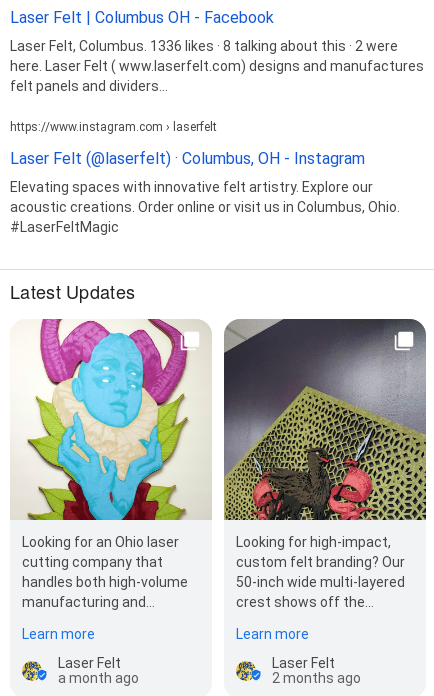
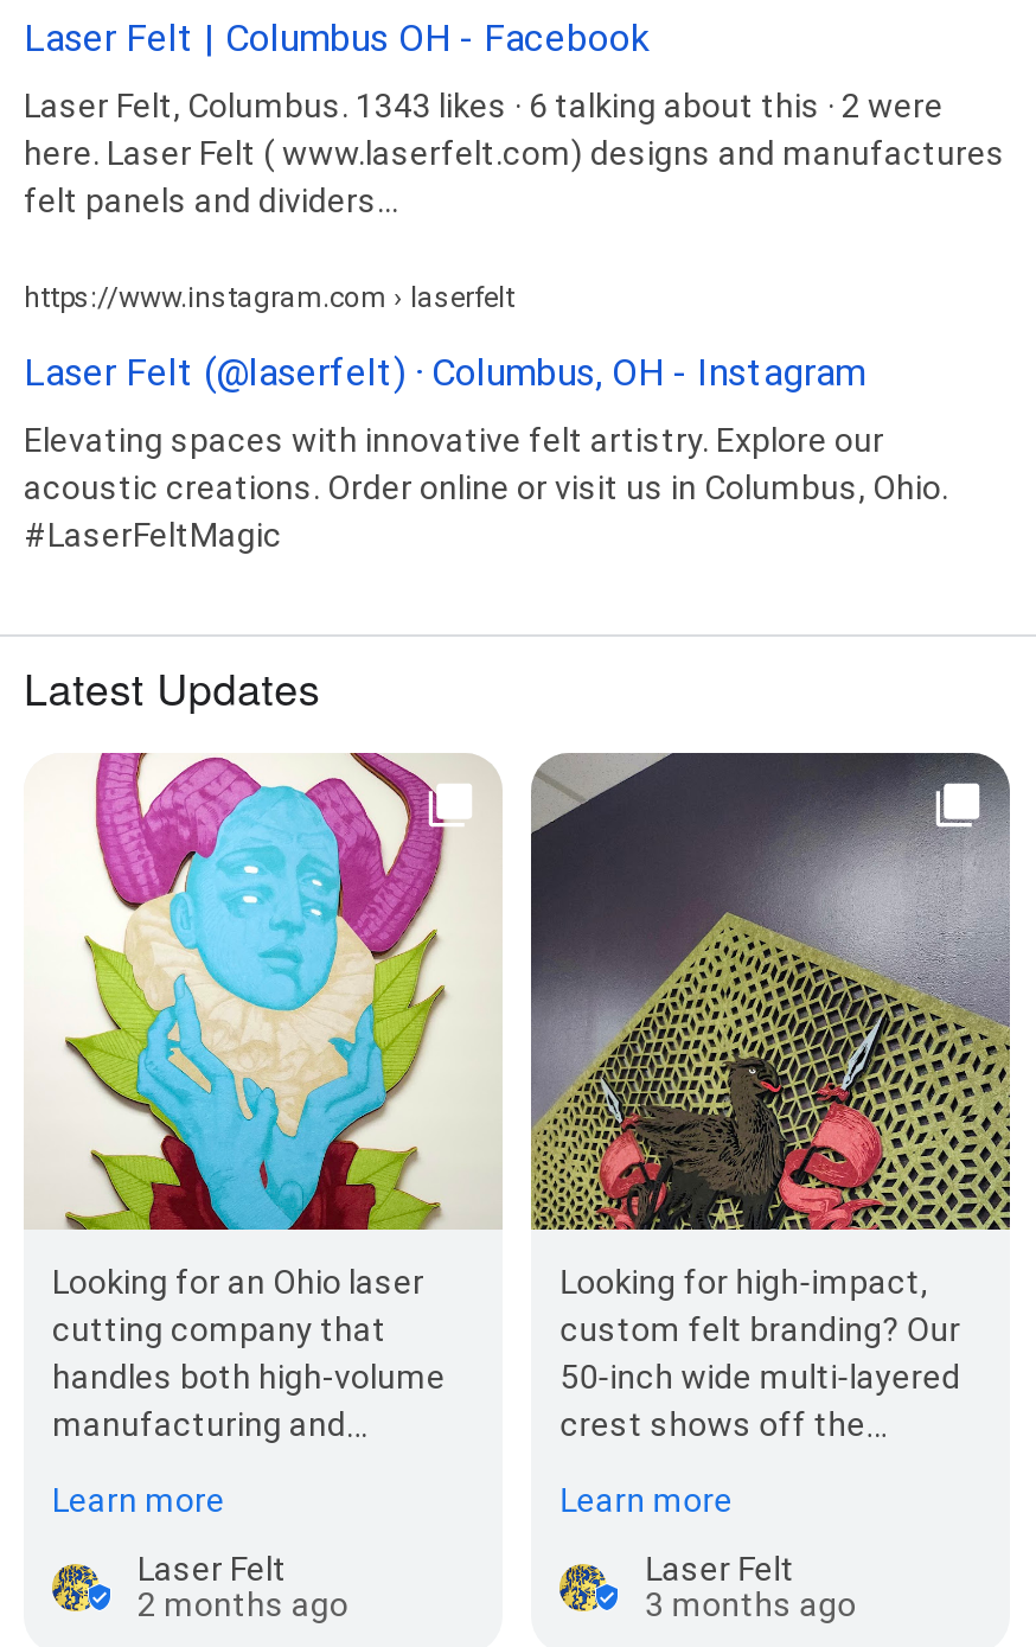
- Laser Felt, Columbus. 1336 likes · 8 talking about this · 2 were
+ Laser Felt, Columbus. 1343 likes · 6 talking about this · 2 were

- a month ago
+ 2 months ago

- 2 months ago
+ 3 months ago
